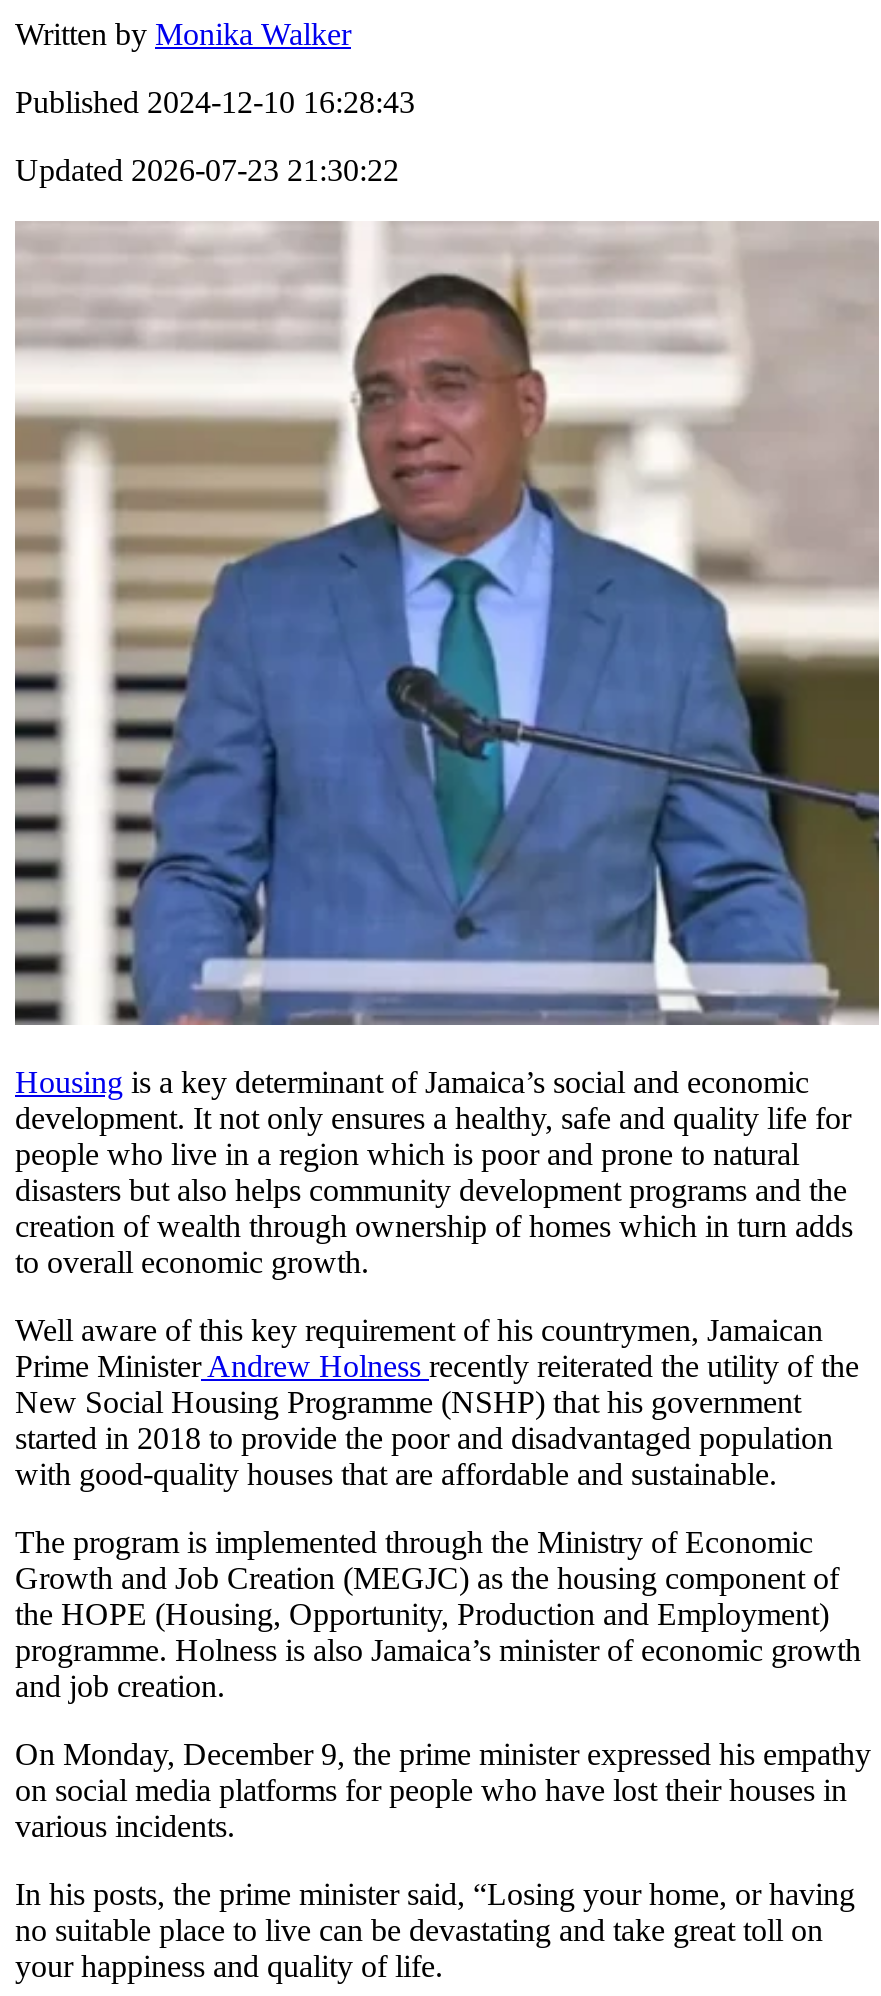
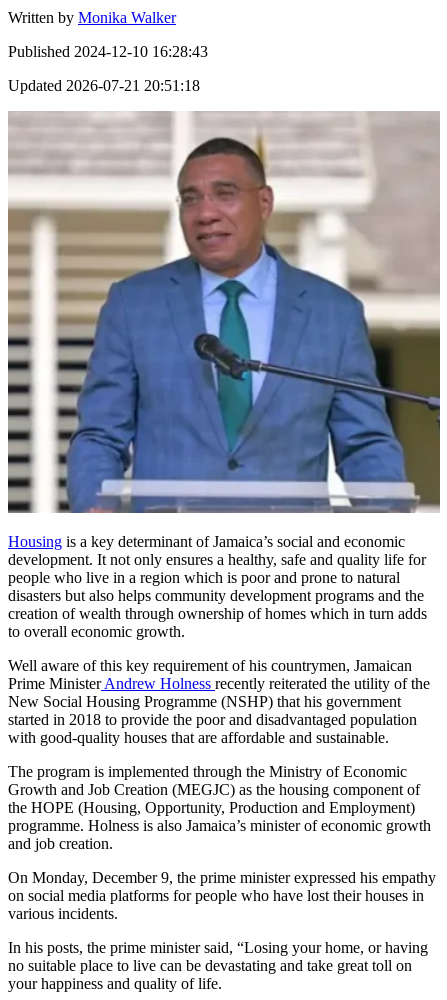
- Updated 2026-07-23 21:30:22
+ Updated 2026-07-21 20:51:18
